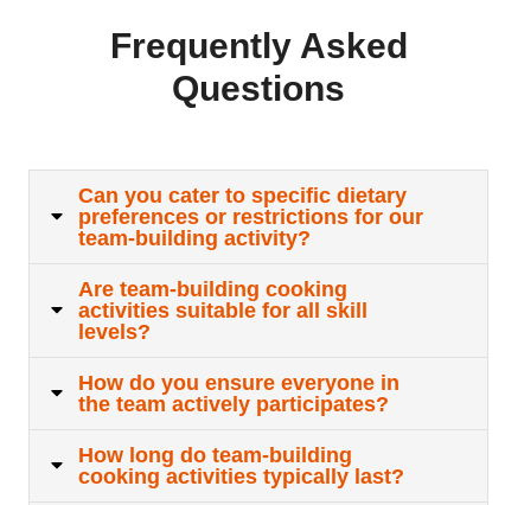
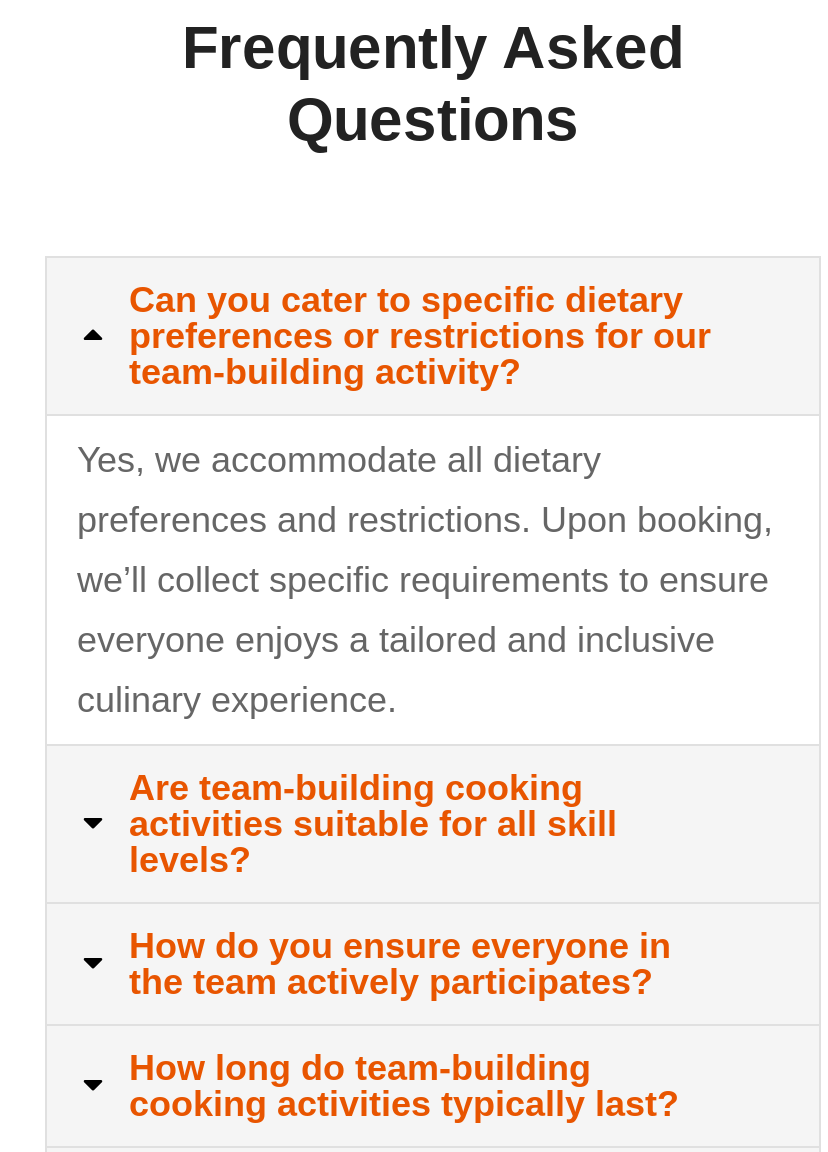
+ Yes, we accommodate all dietary
+ preferences and restrictions. Upon booking,
+ we’ll collect specific requirements to ensure
+ everyone enjoys a tailored and inclusive
+ culinary experience.
